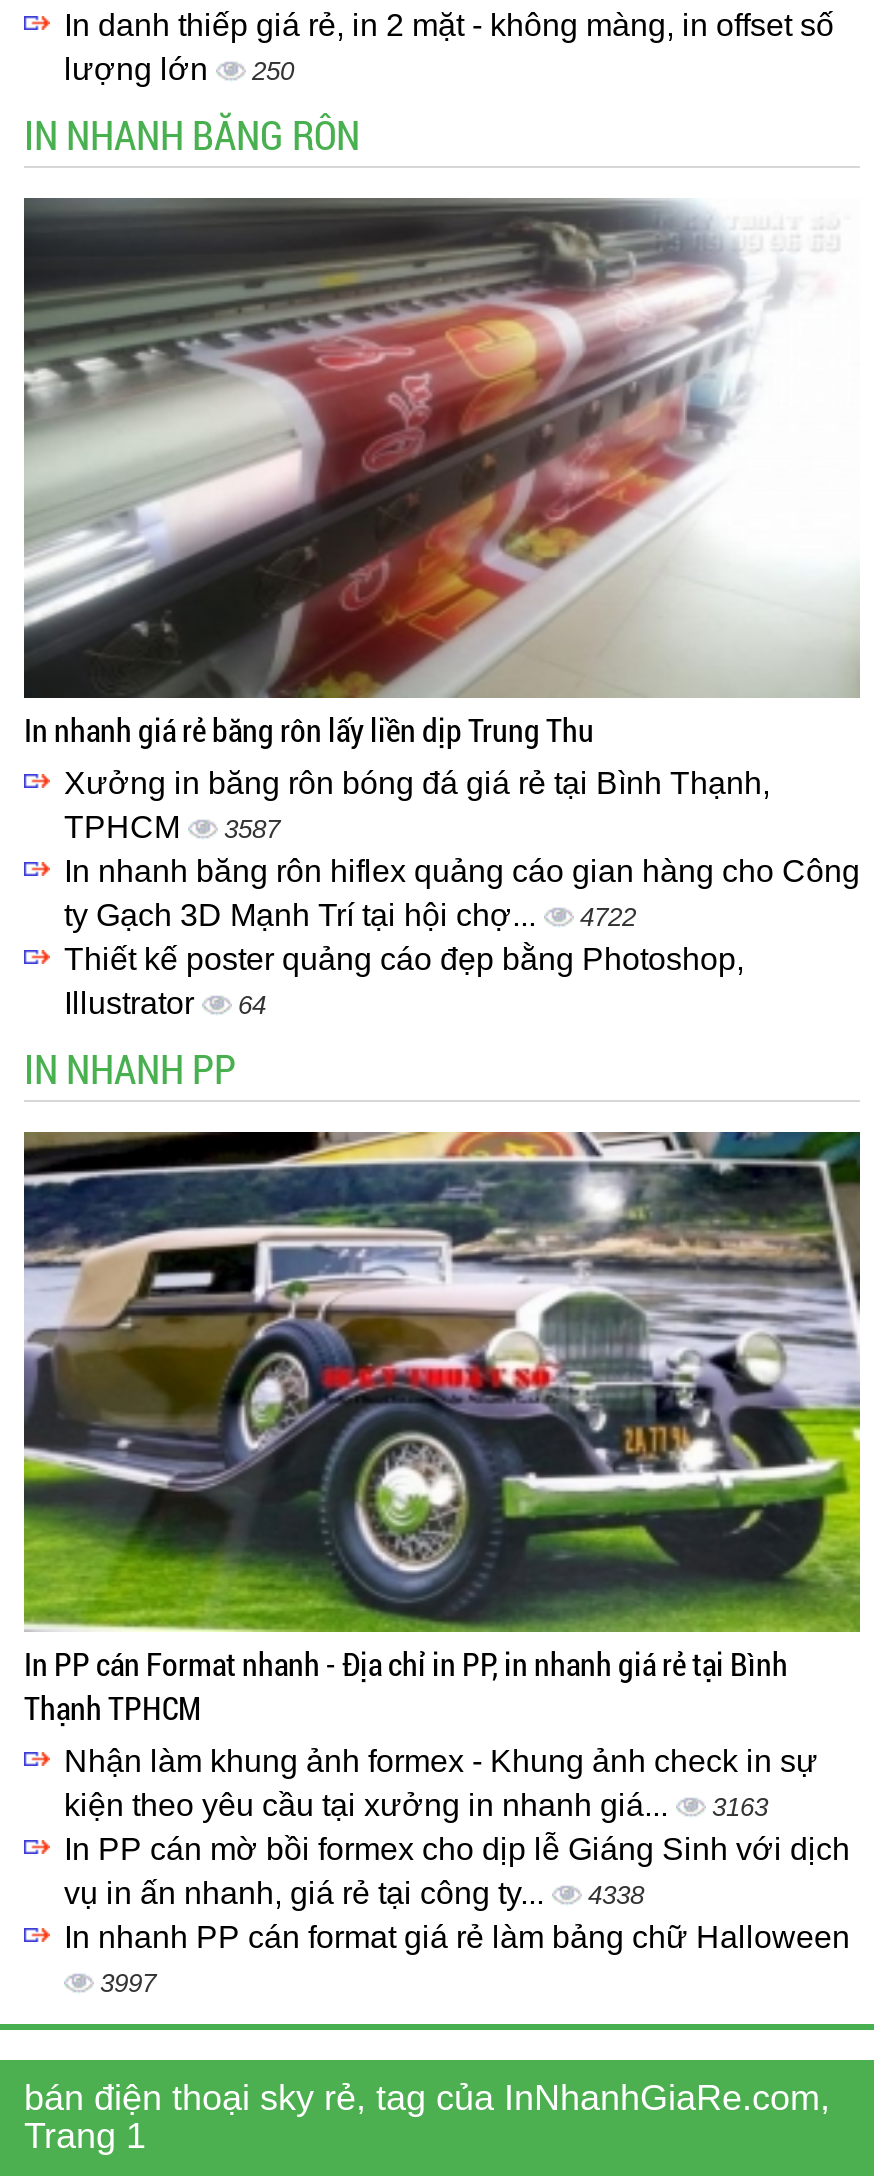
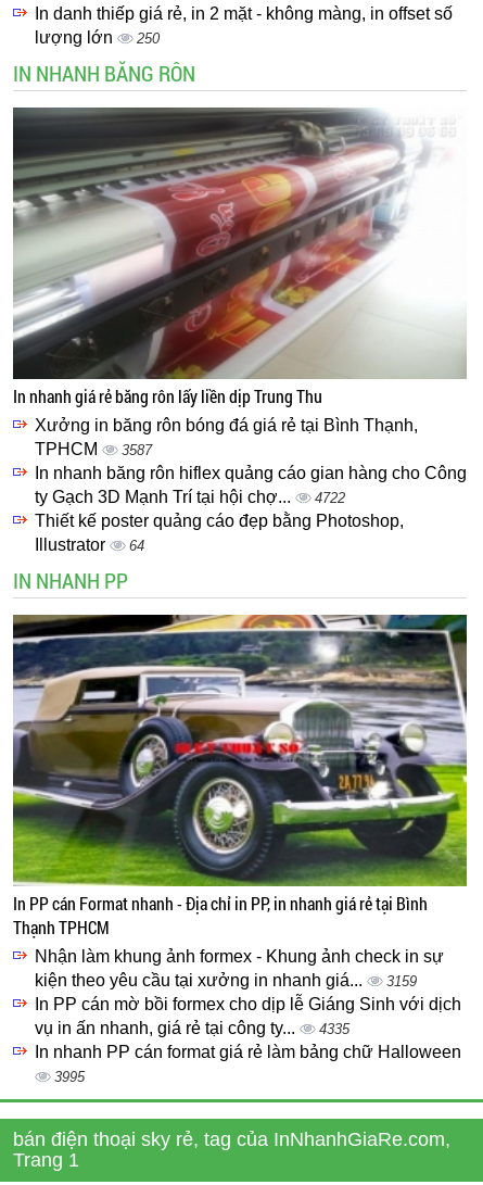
- kiện theo yêu cầu tại xưởng in nhanh giá... 3163
+ kiện theo yêu cầu tại xưởng in nhanh giá... 3159

- vụ in ấn nhanh, giá rẻ tại công ty... 4338
+ vụ in ấn nhanh, giá rẻ tại công ty... 4335

- 3997
+ 3995
